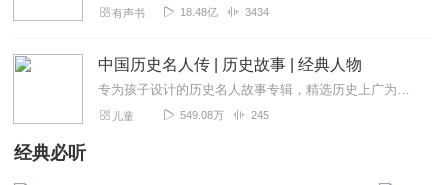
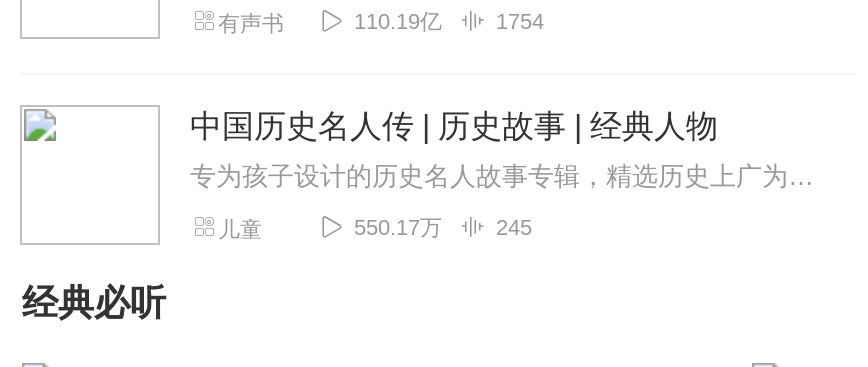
- 18.48亿
+ 110.19亿

- 3434
+ 1754

- 549.08万
+ 550.17万
